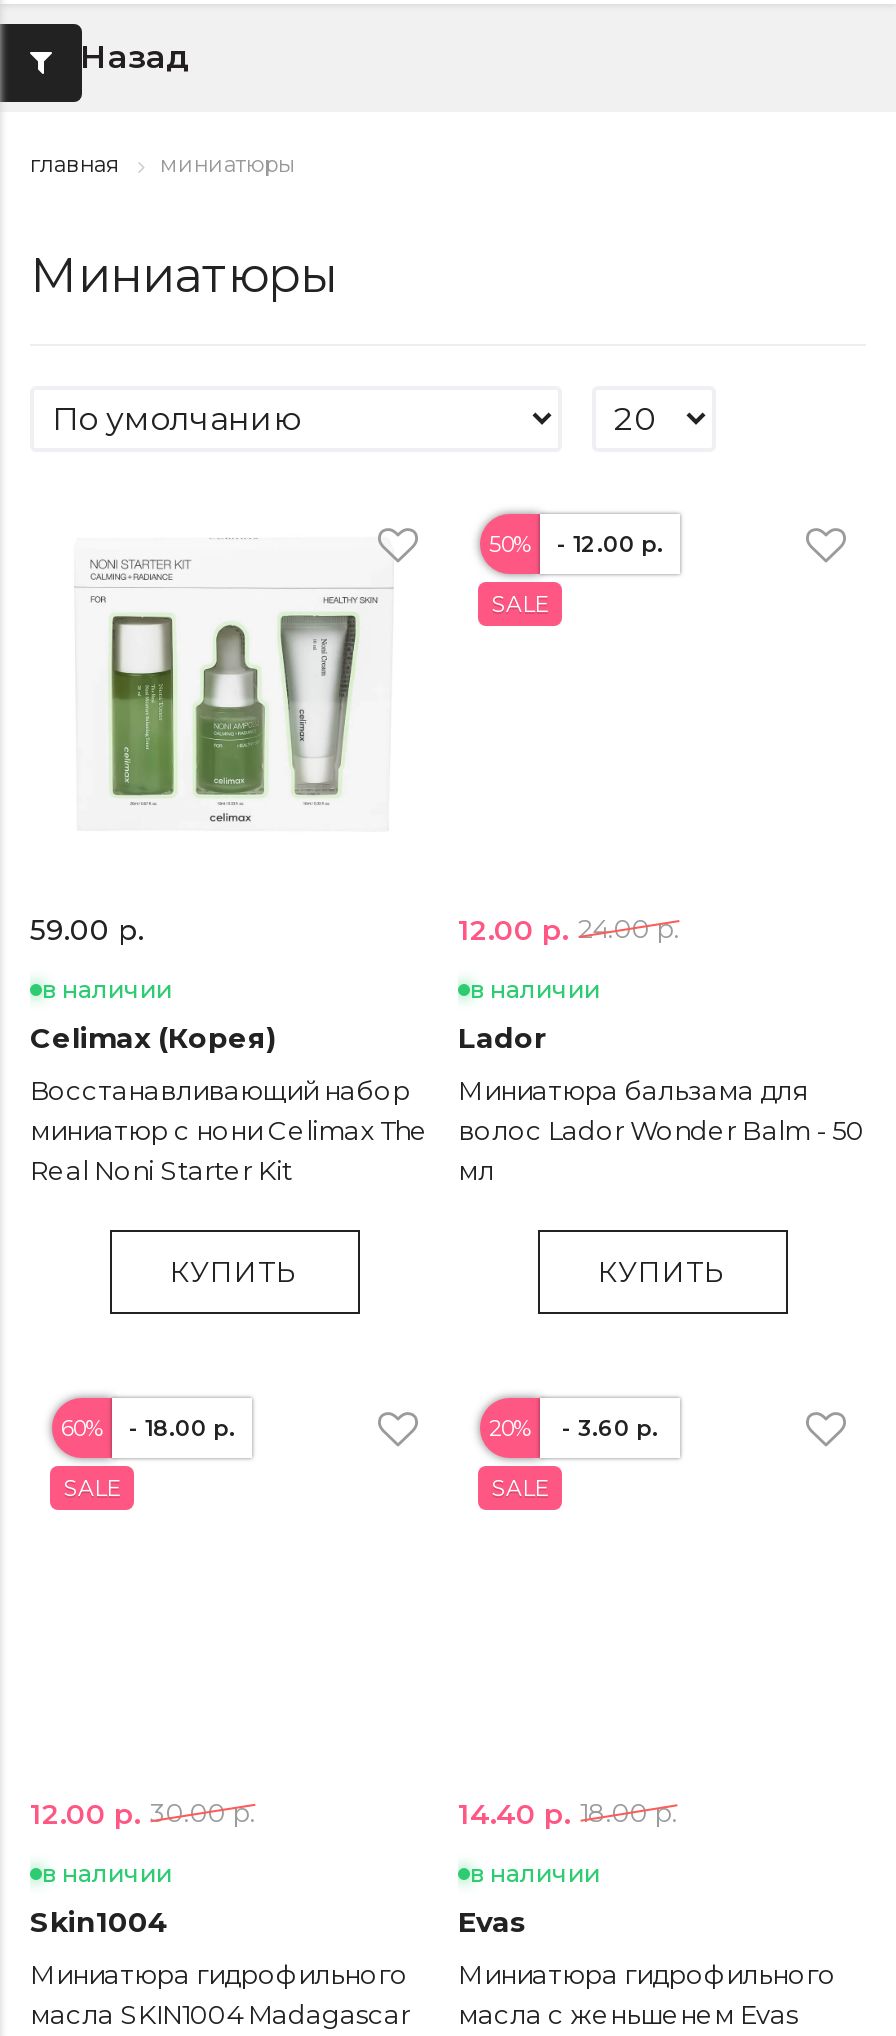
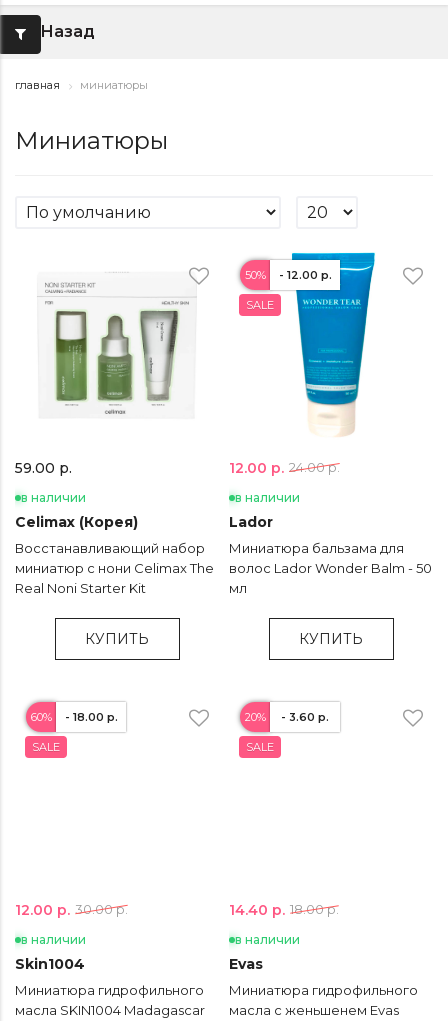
+ [image]
